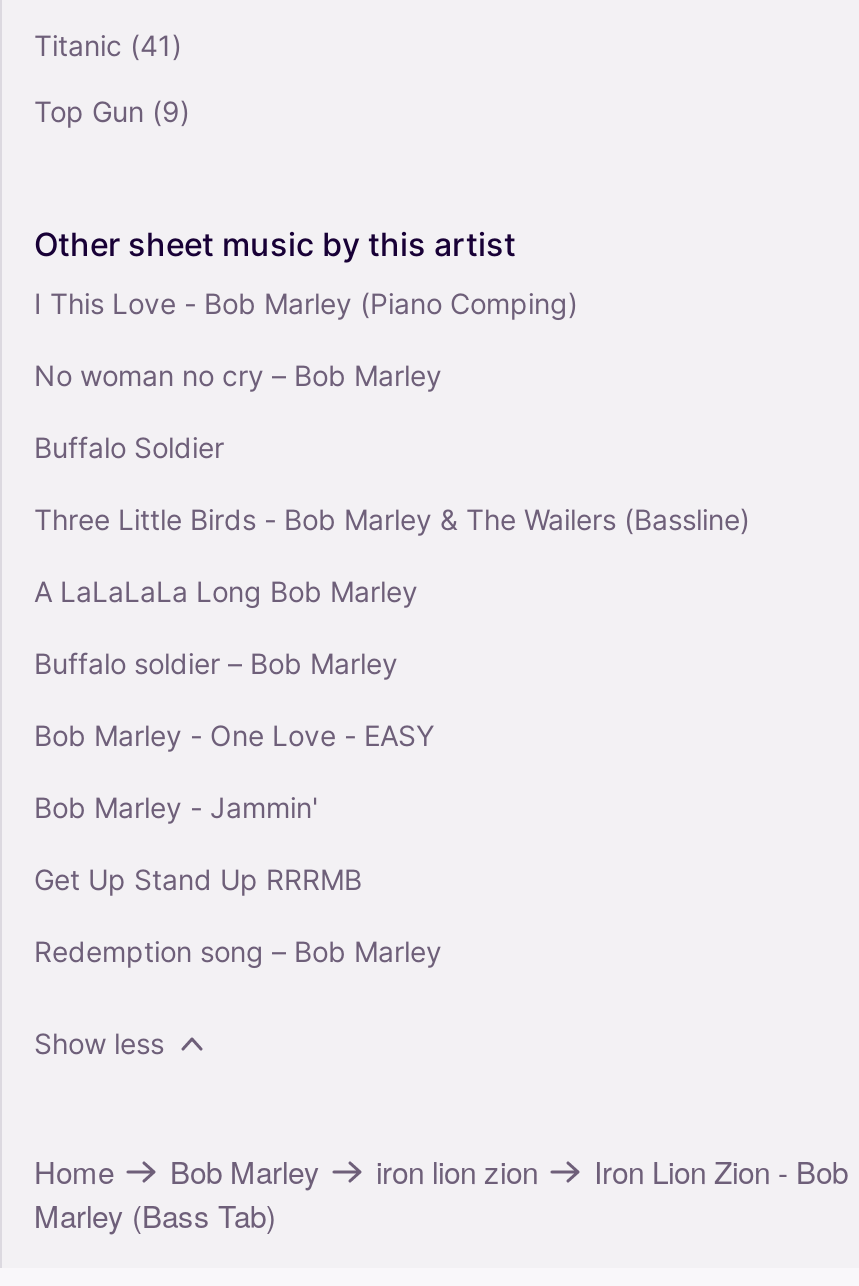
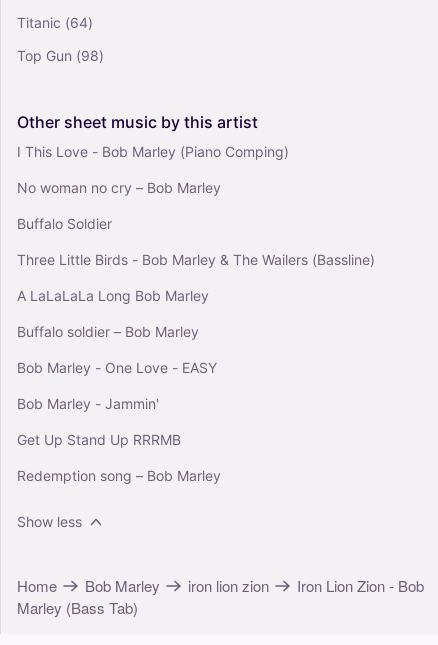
- Titanic (41)
+ Titanic (64)

- Top Gun (9)
+ Top Gun (98)
